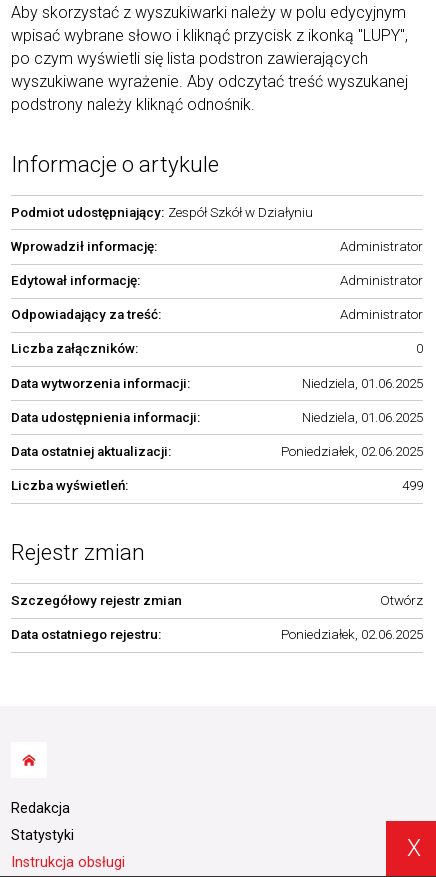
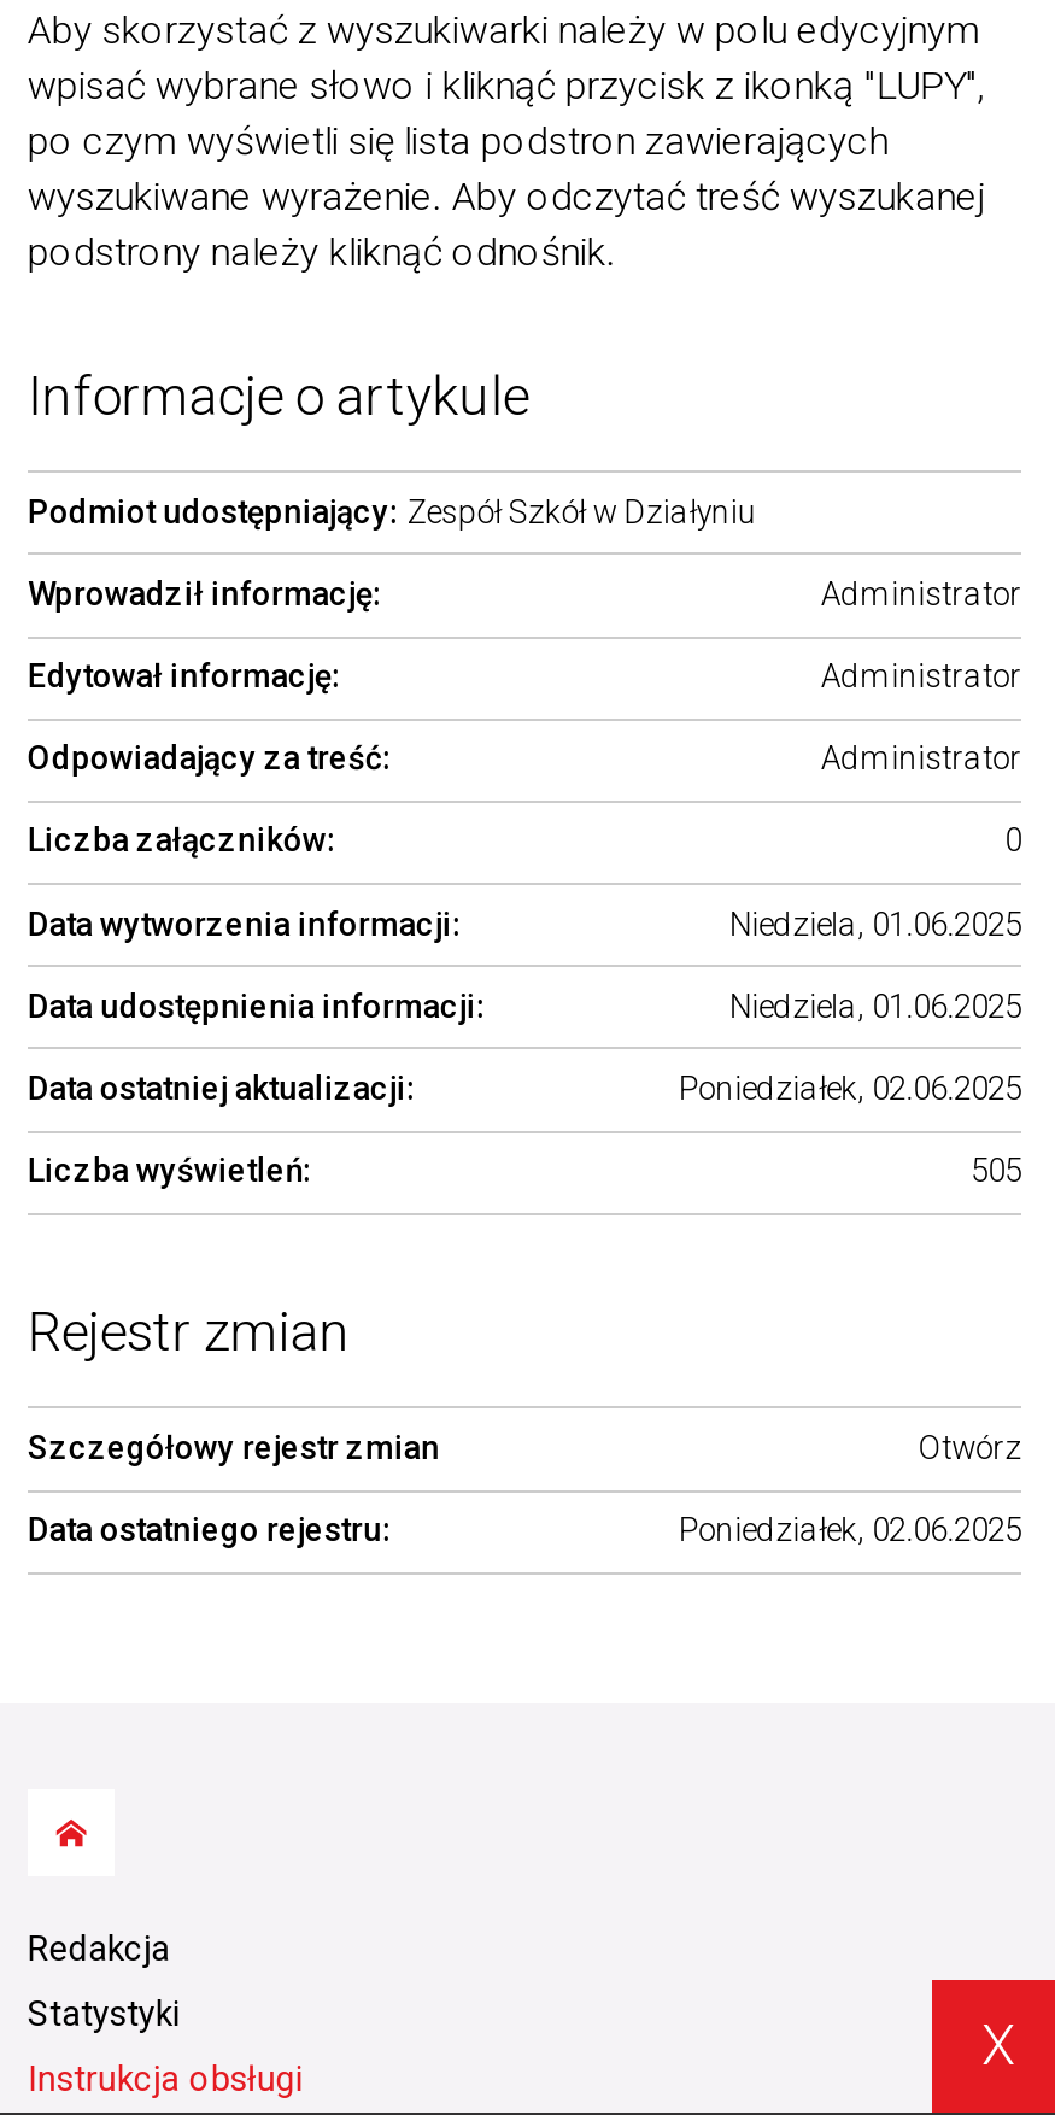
- 499
+ 505
